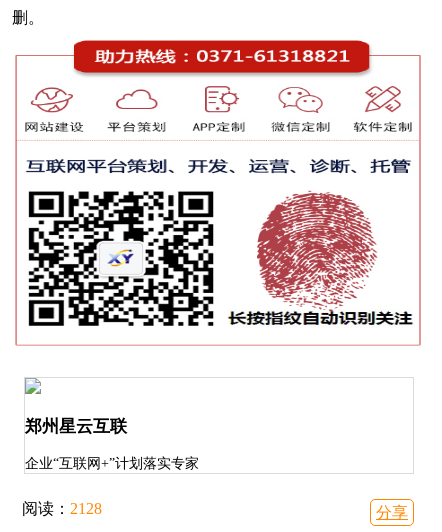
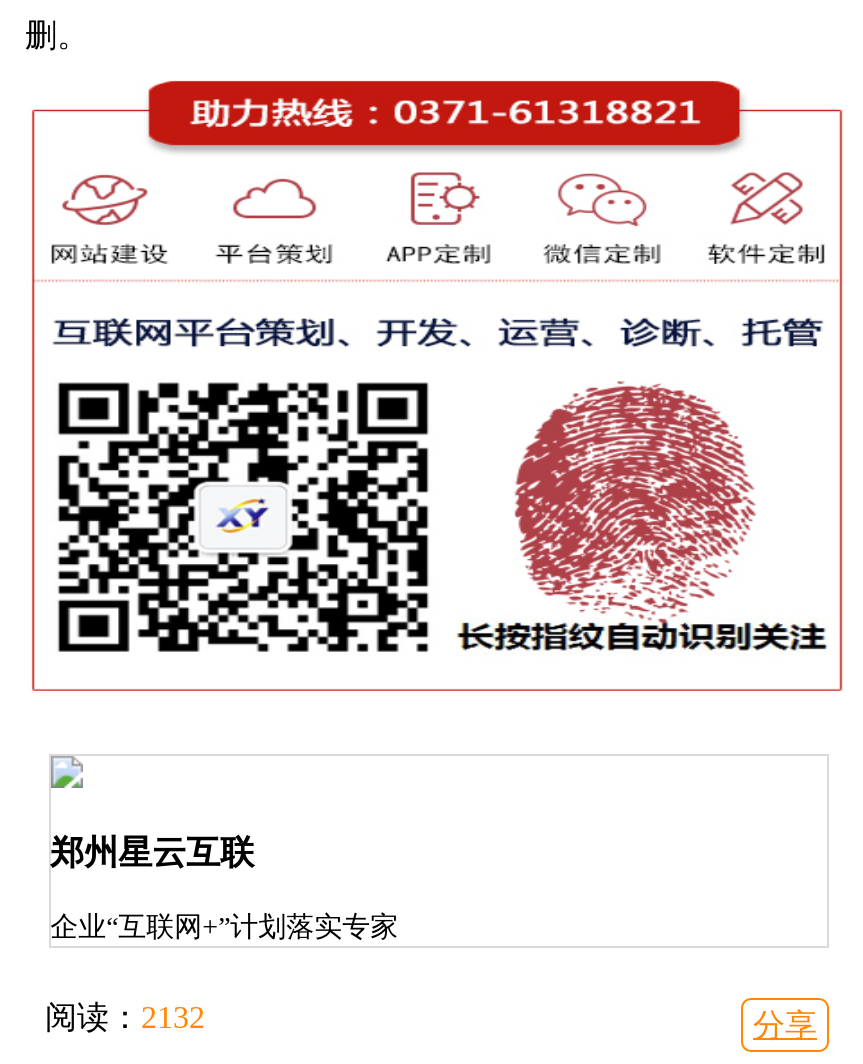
- 阅读：2128
+ 阅读：2132
